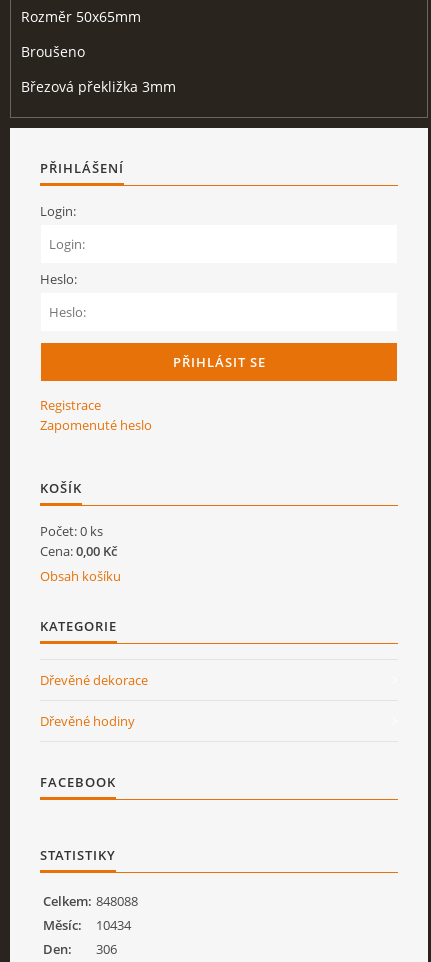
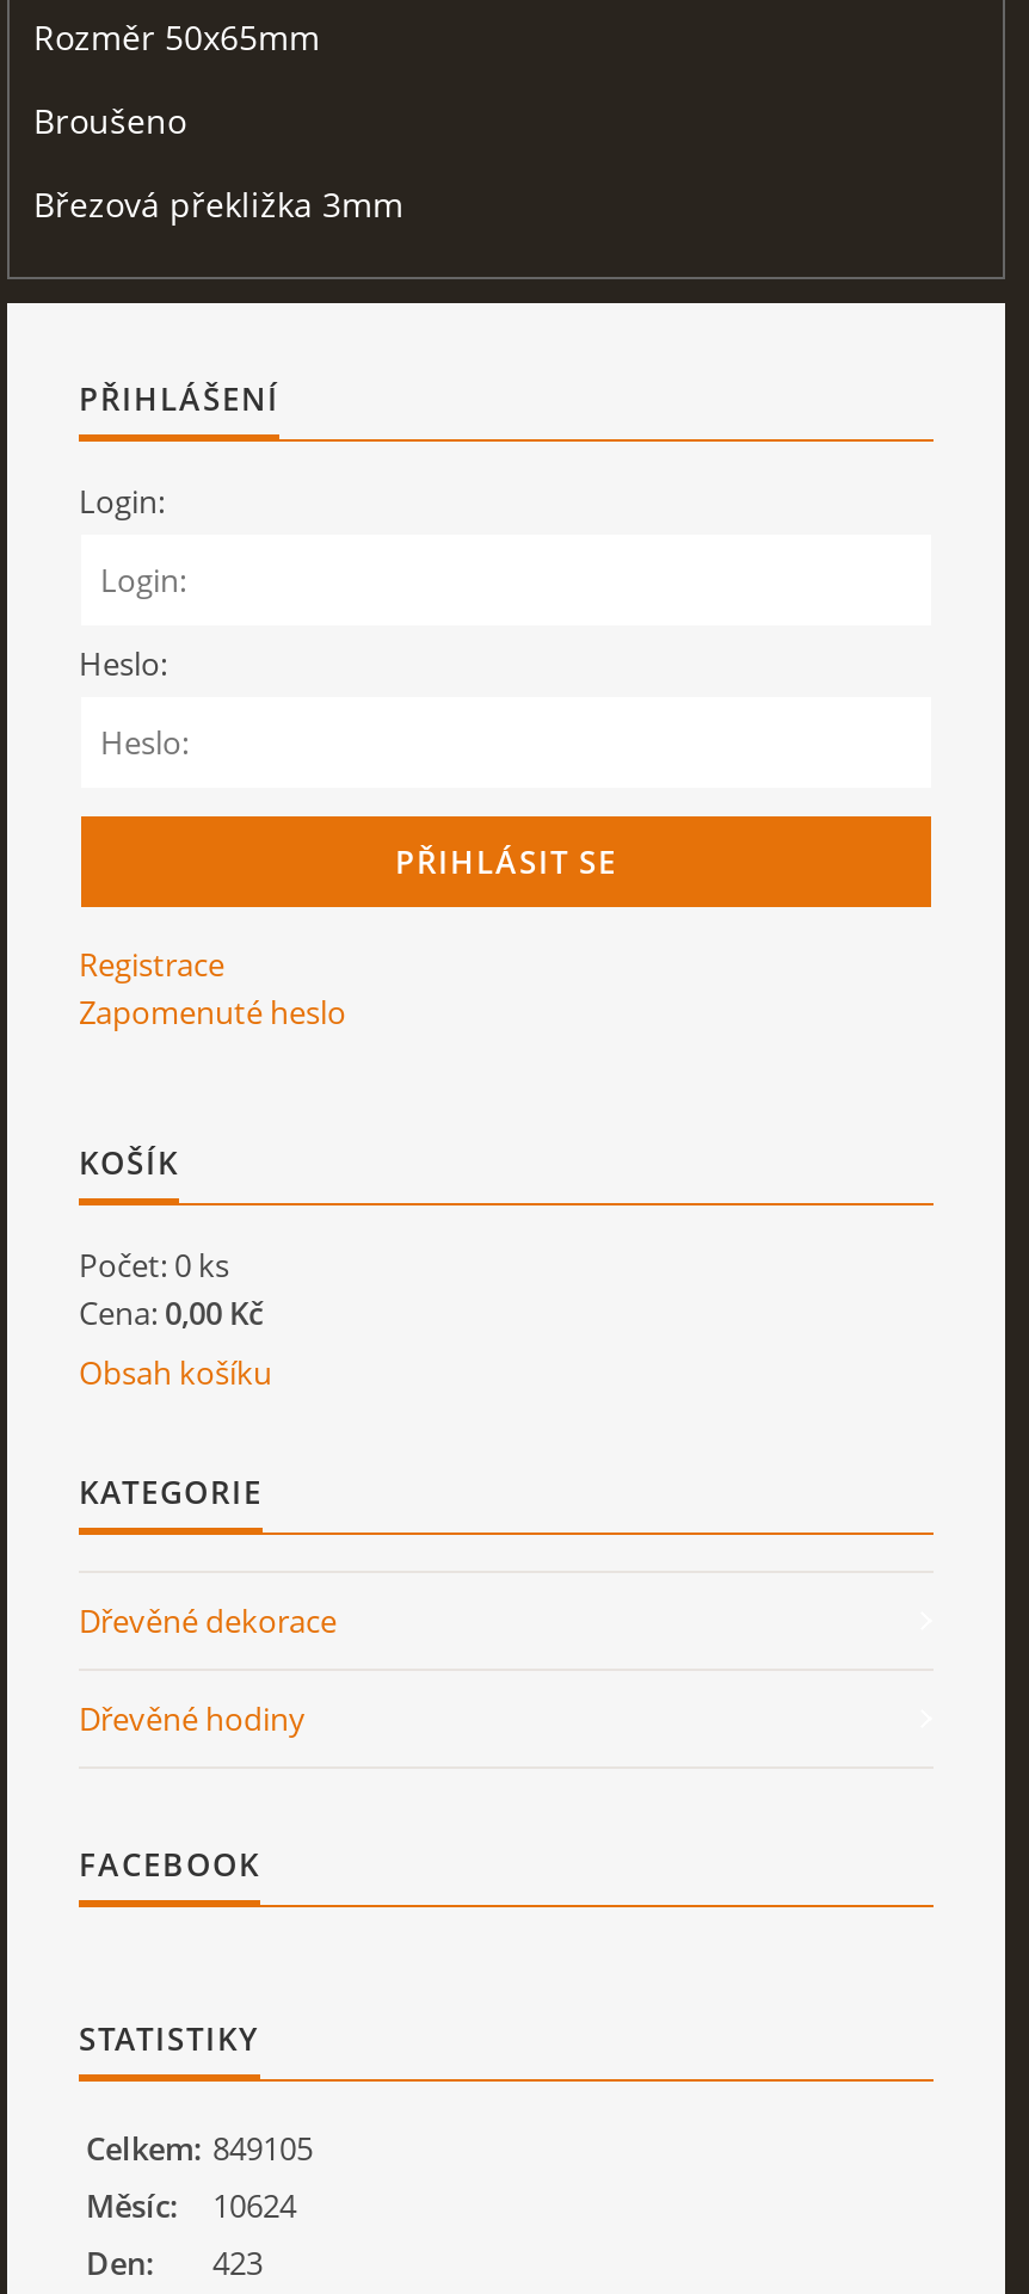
- Celkem: 848088
+ Celkem: 849105

- Měsíc: 10434
+ Měsíc: 10624

- Den: 306
+ Den: 423
